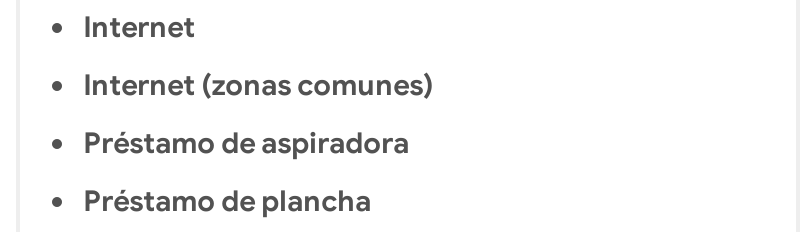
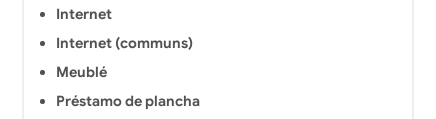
- Internet (zonas comunes)
+ Internet (communs)

- Préstamo de aspiradora
+ Meublé
